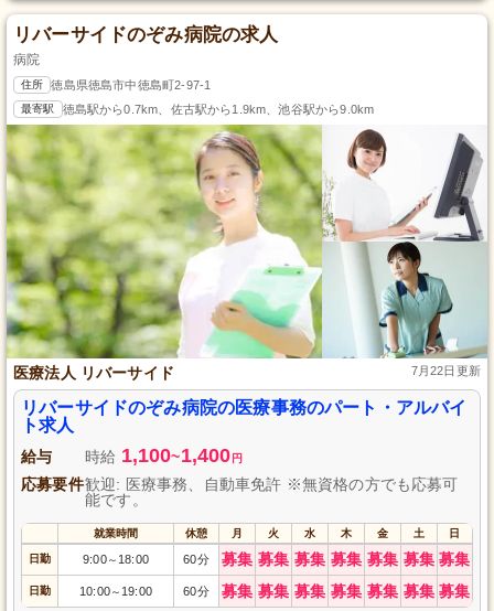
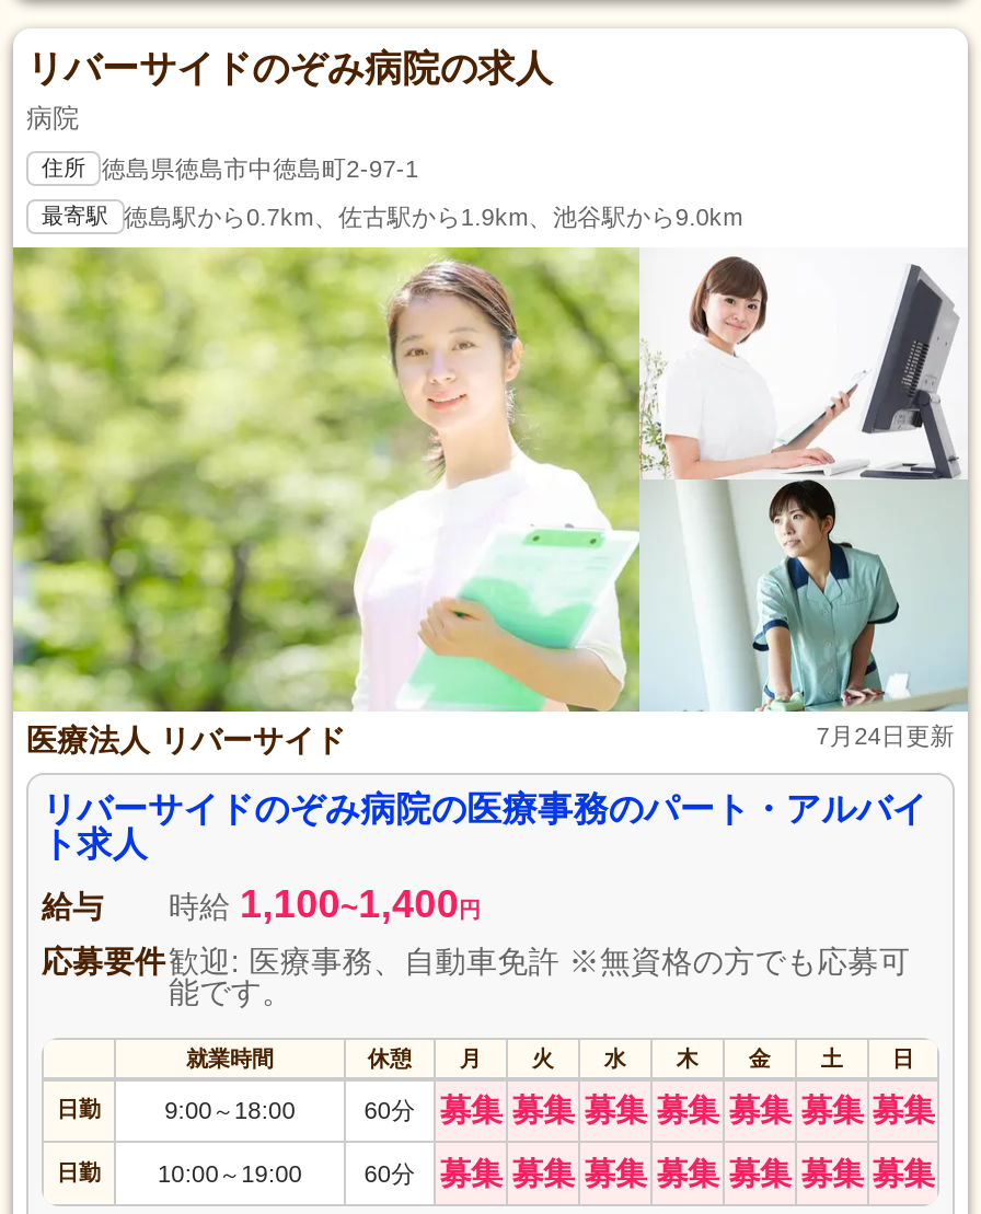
- 7月22日更新
+ 7月24日更新
